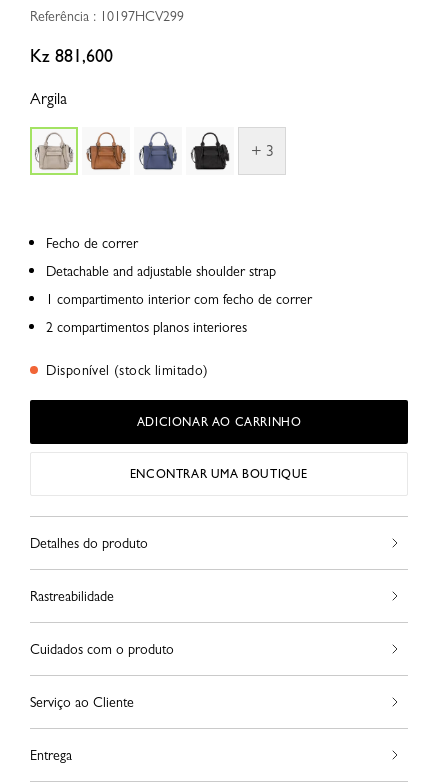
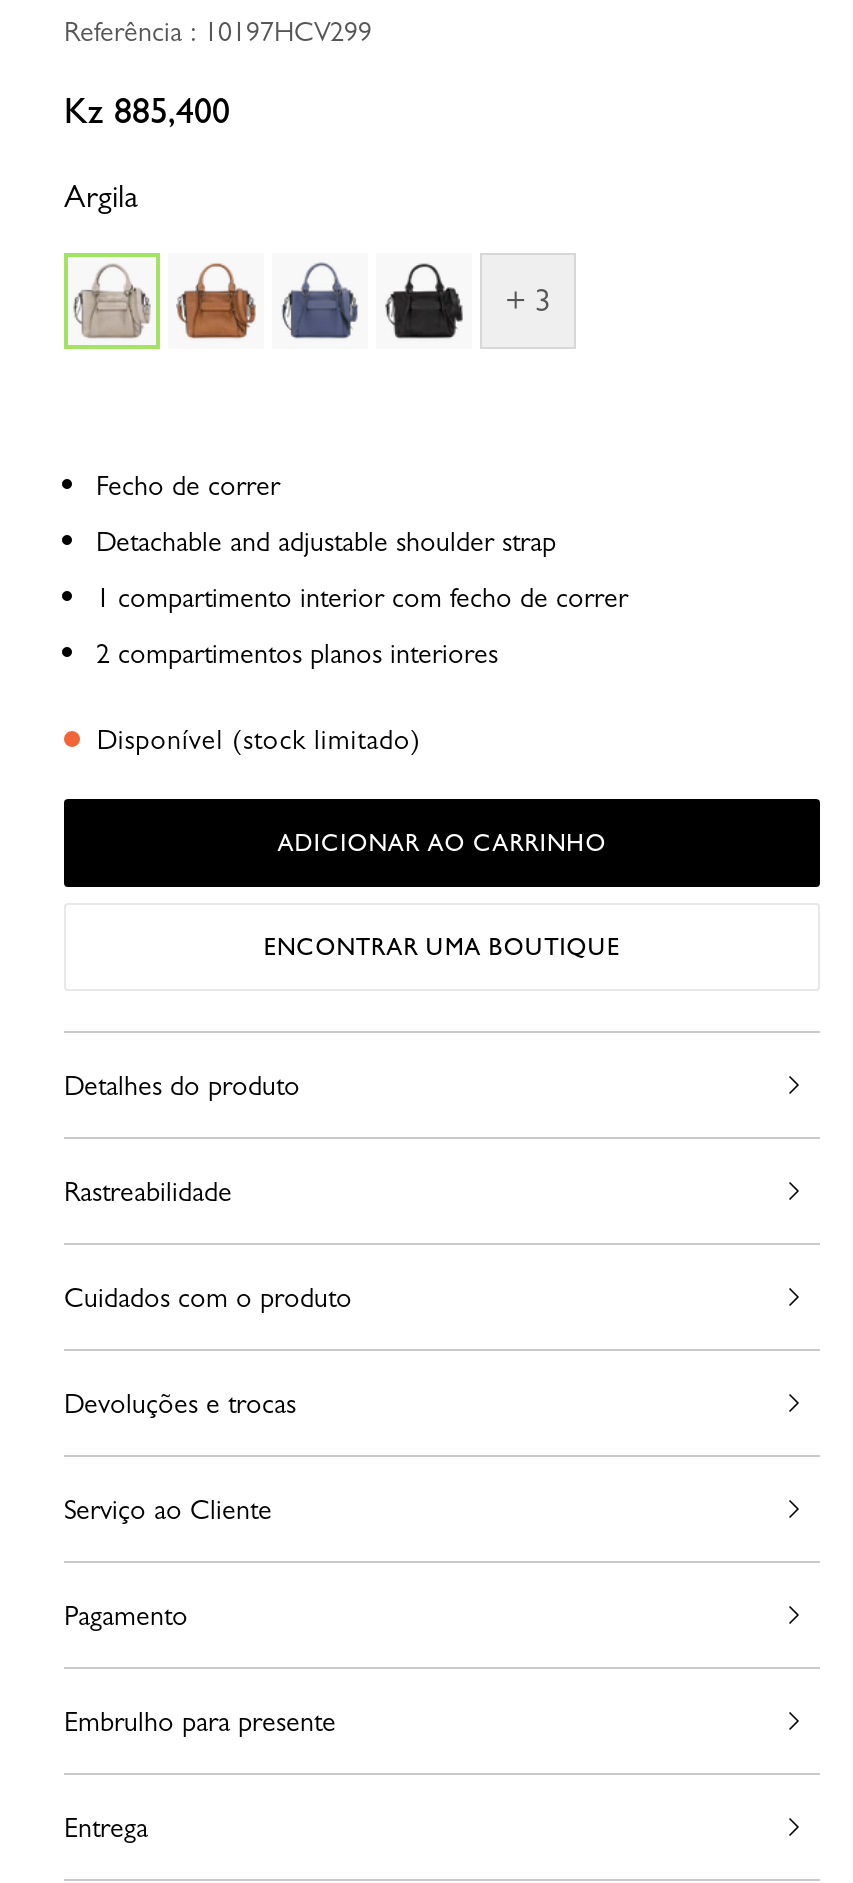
- Kz 881,600
+ Kz 885,400

+ Devoluções e trocas

+ Pagamento
+ Embrulho para presente
